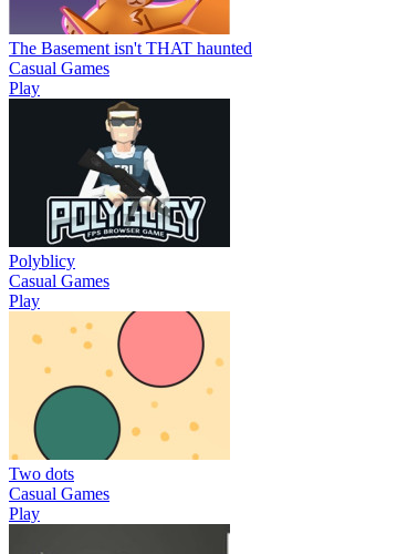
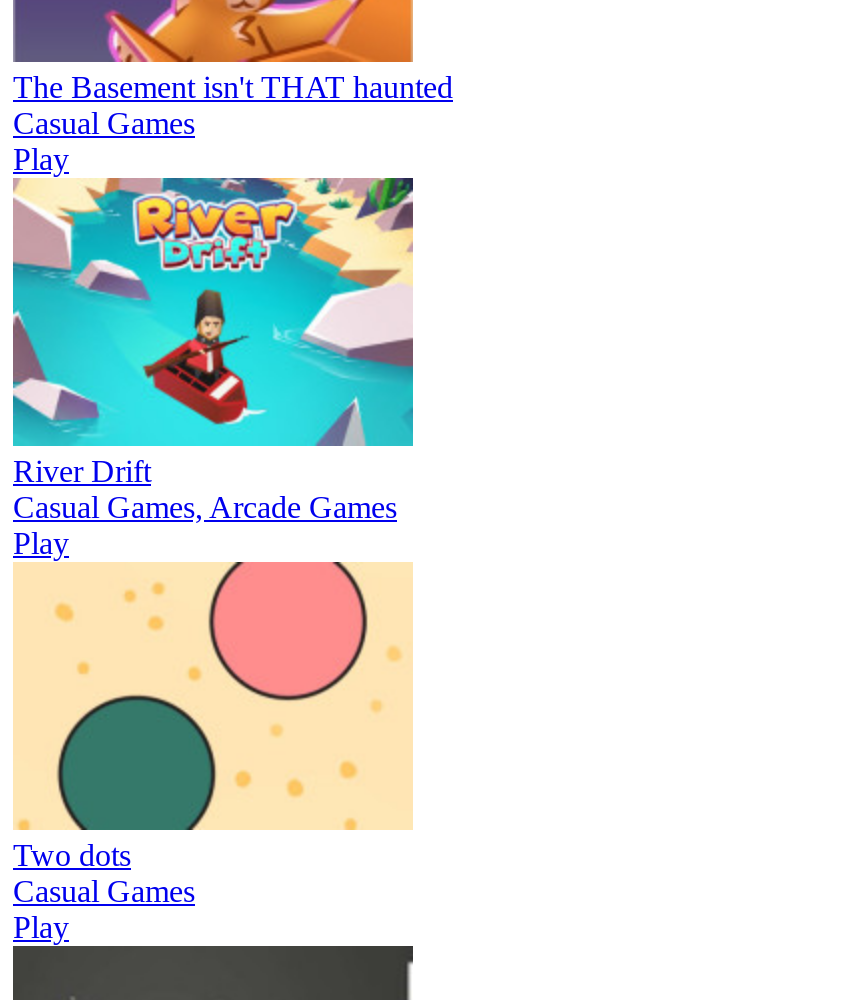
- [image]
- Polyblicy
- Casual Games
+ [image]
+ River Drift
+ Casual Games, Arcade Games
